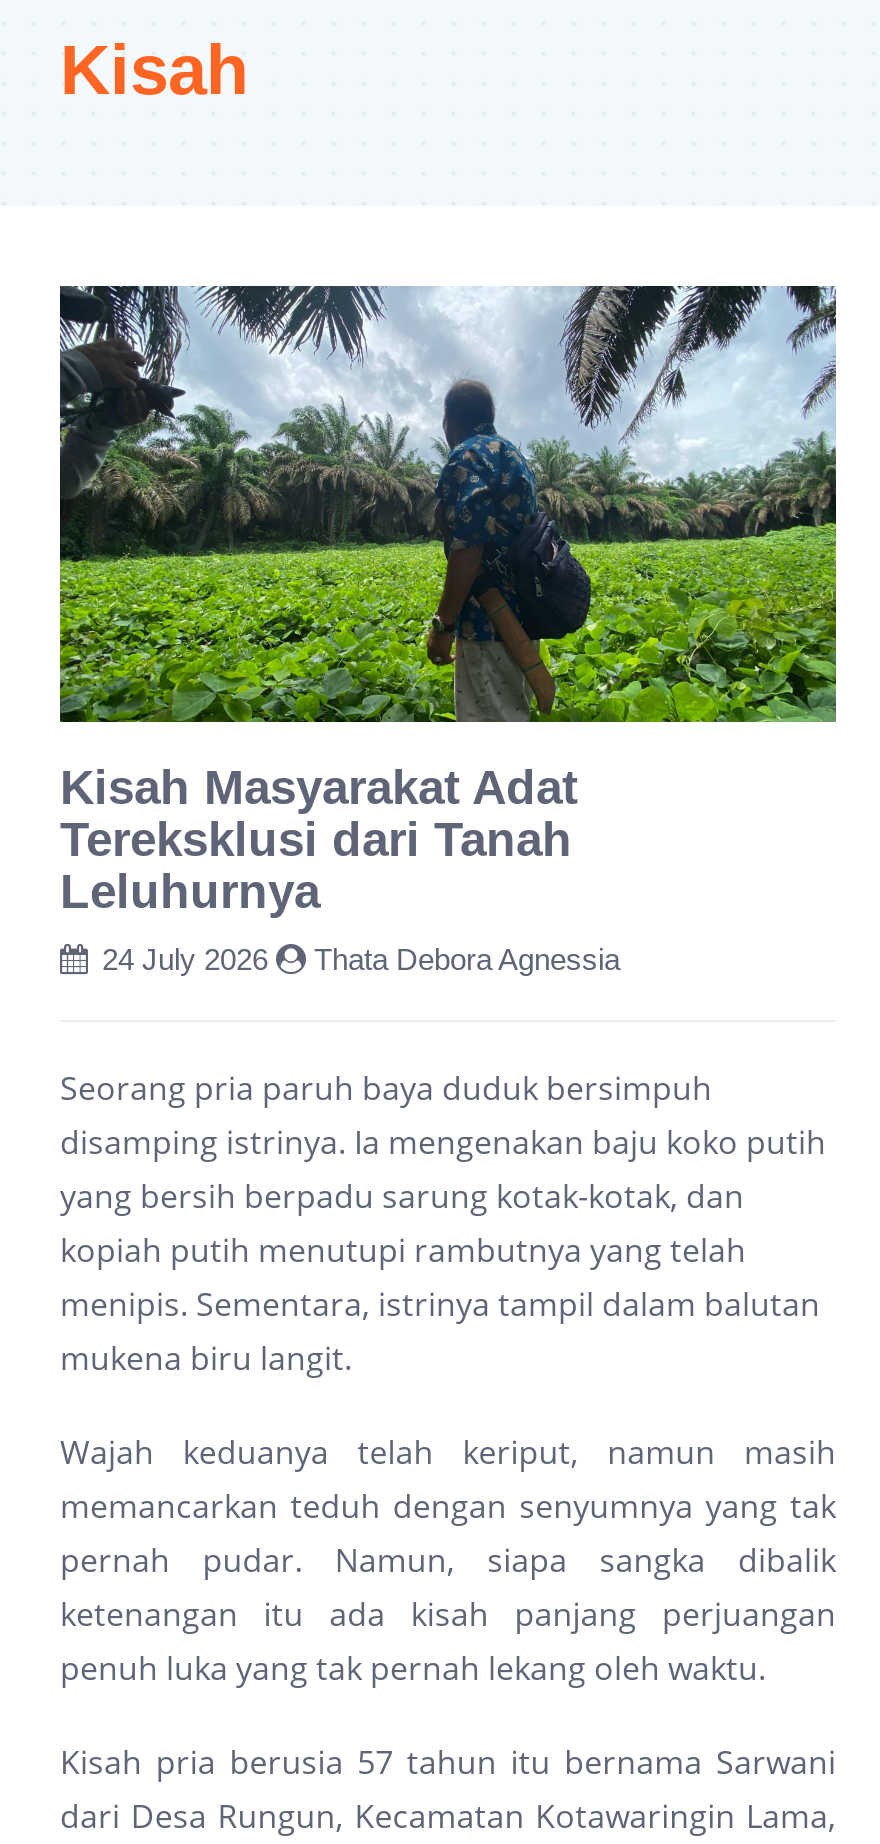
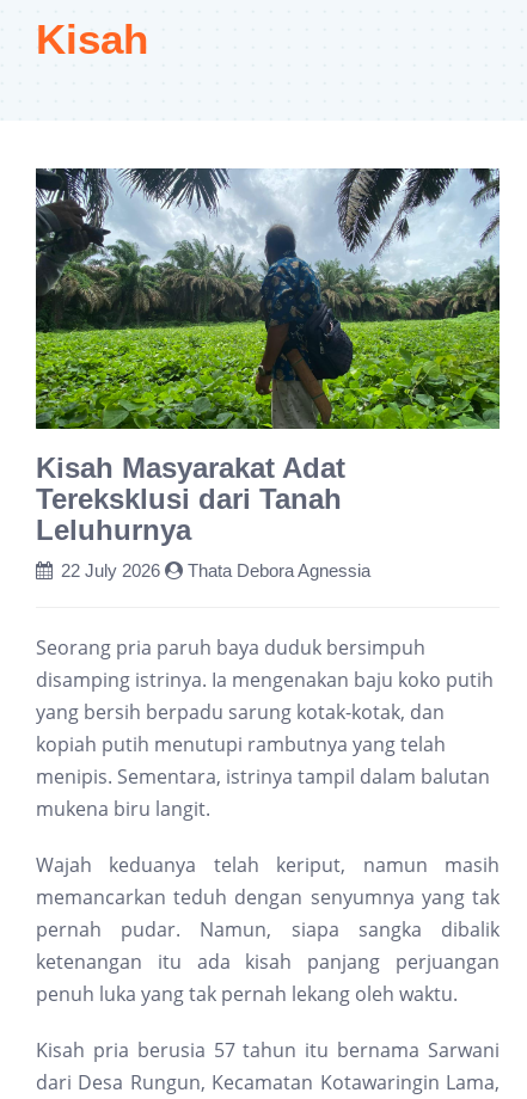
- 24 July 2026 Thata Debora Agnessia
+ 22 July 2026 Thata Debora Agnessia
